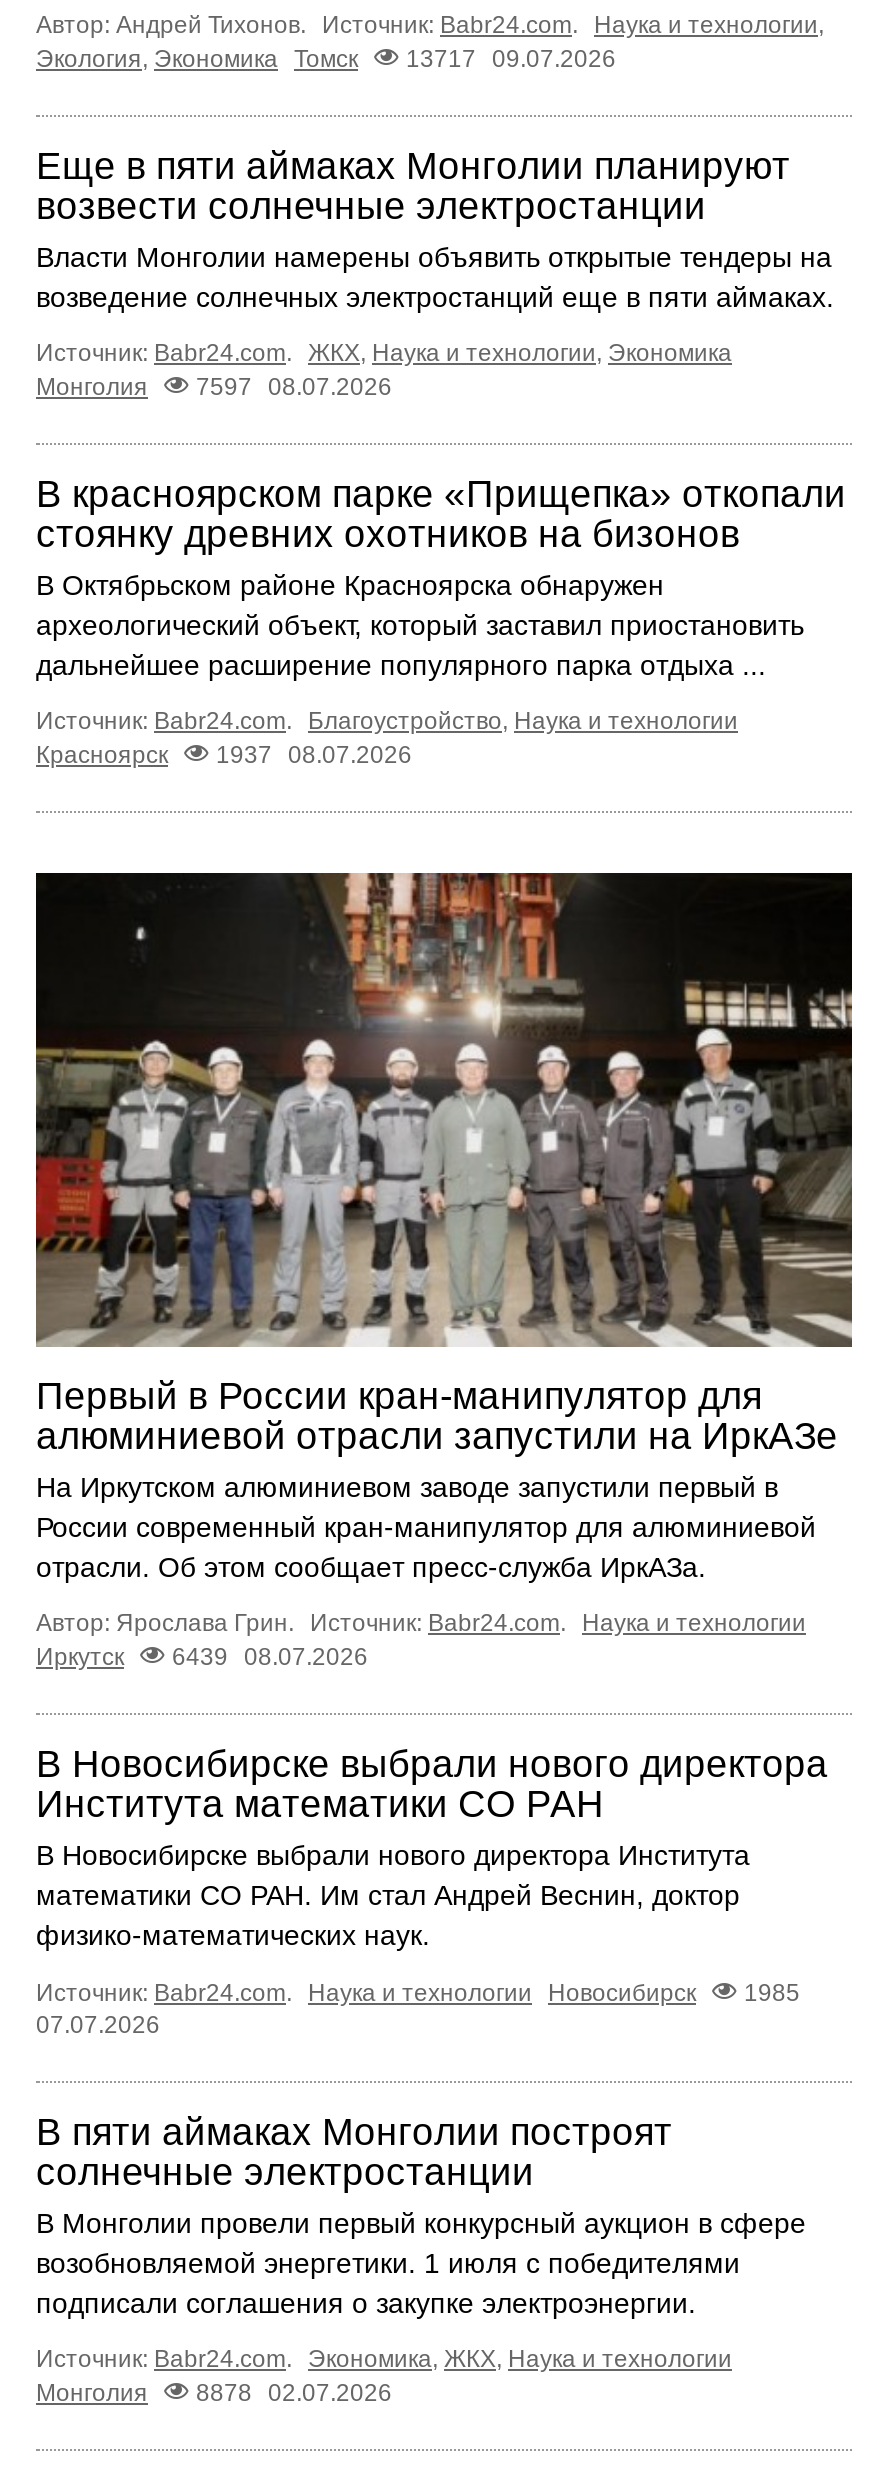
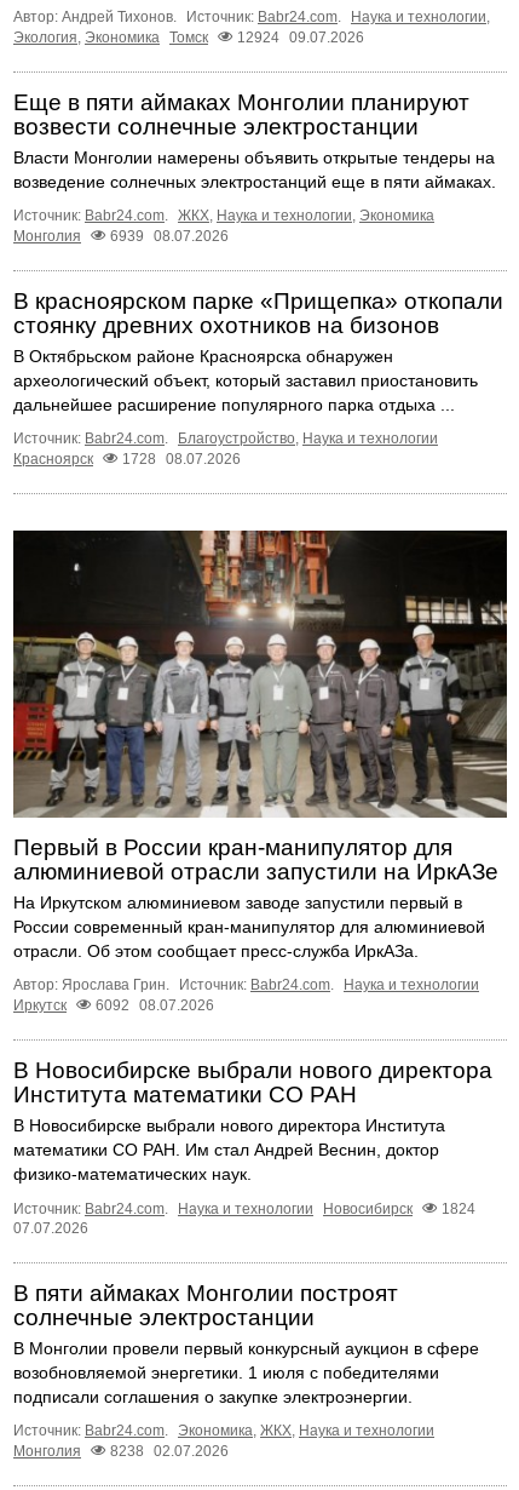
- Экология, Экономика Томск 13717 09.07.2026
+ Экология, Экономика Томск 12924 09.07.2026

- Монголия 7597 08.07.2026
+ Монголия 6939 08.07.2026

- Красноярск 1937 08.07.2026
+ Красноярск 1728 08.07.2026

- Иркутск 6439 08.07.2026
+ Иркутск 6092 08.07.2026

- Источник: Babr24.com. Наука и технологии Новосибирск 1985
+ Источник: Babr24.com. Наука и технологии Новосибирск 1824

- Монголия 8878 02.07.2026
+ Монголия 8238 02.07.2026
